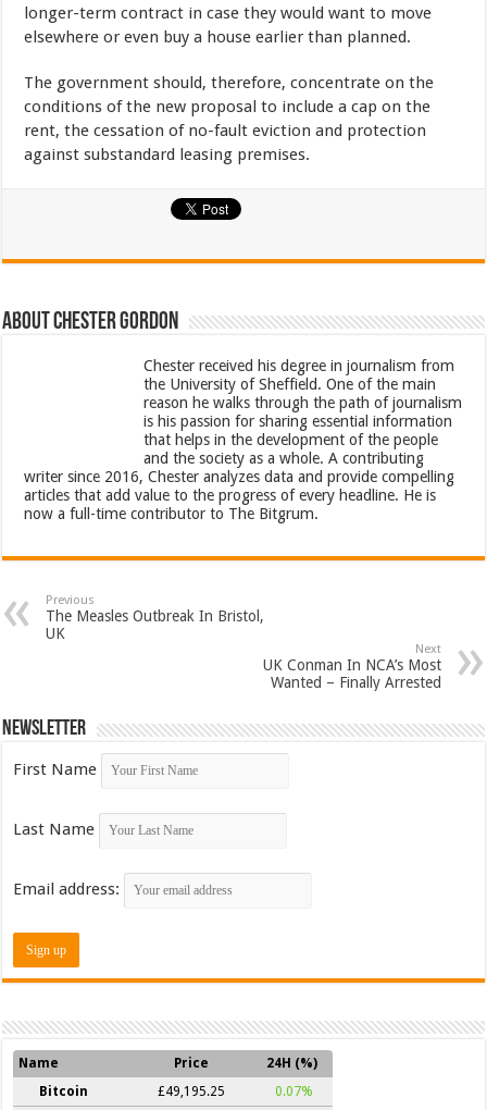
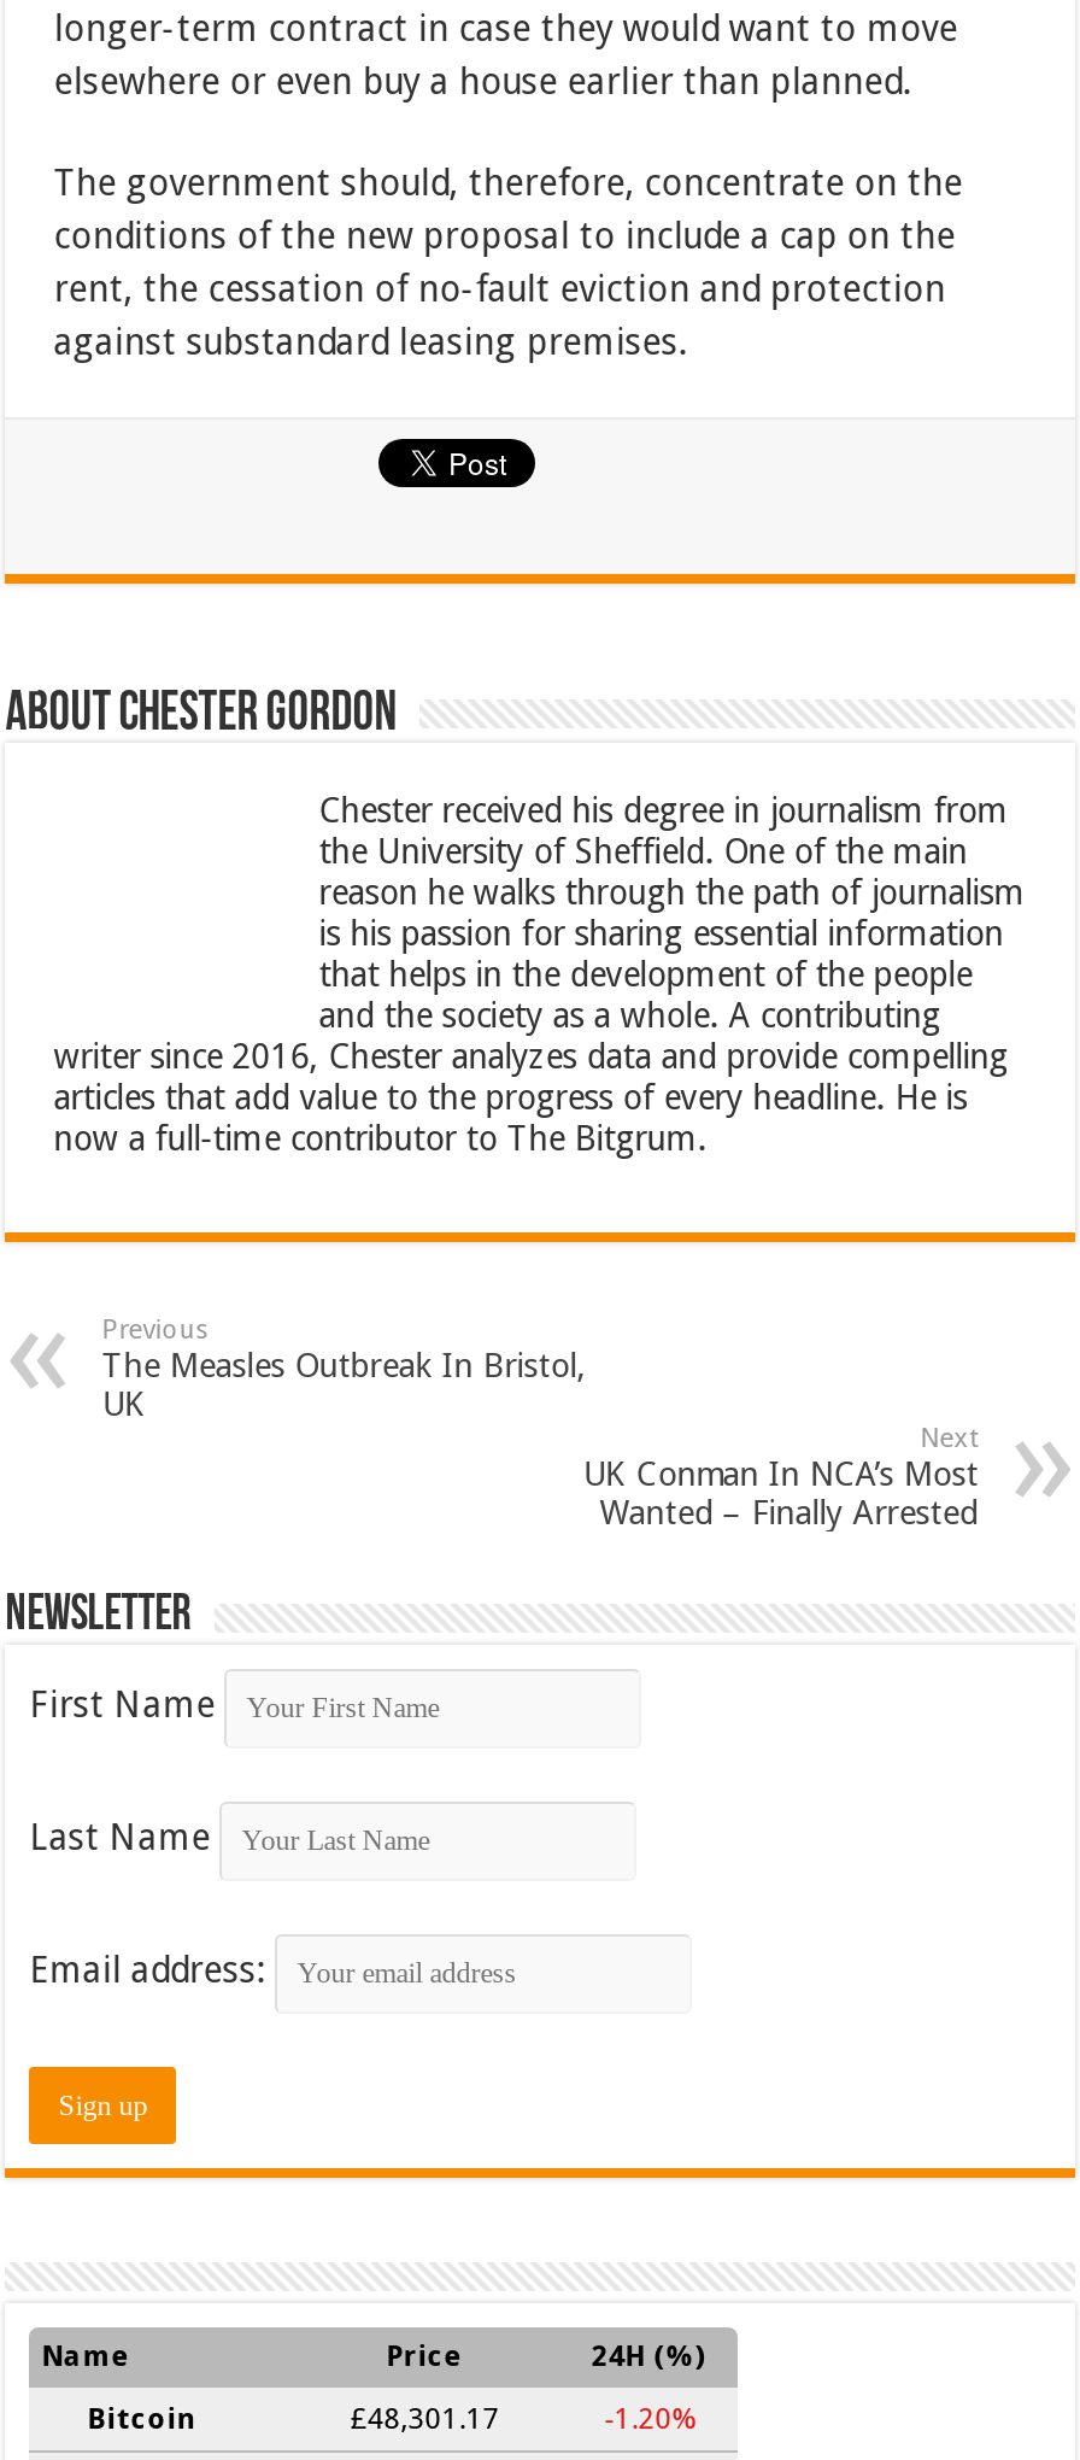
- £49,195.25
+ £48,301.17

- 0.07%
+ -1.20%
